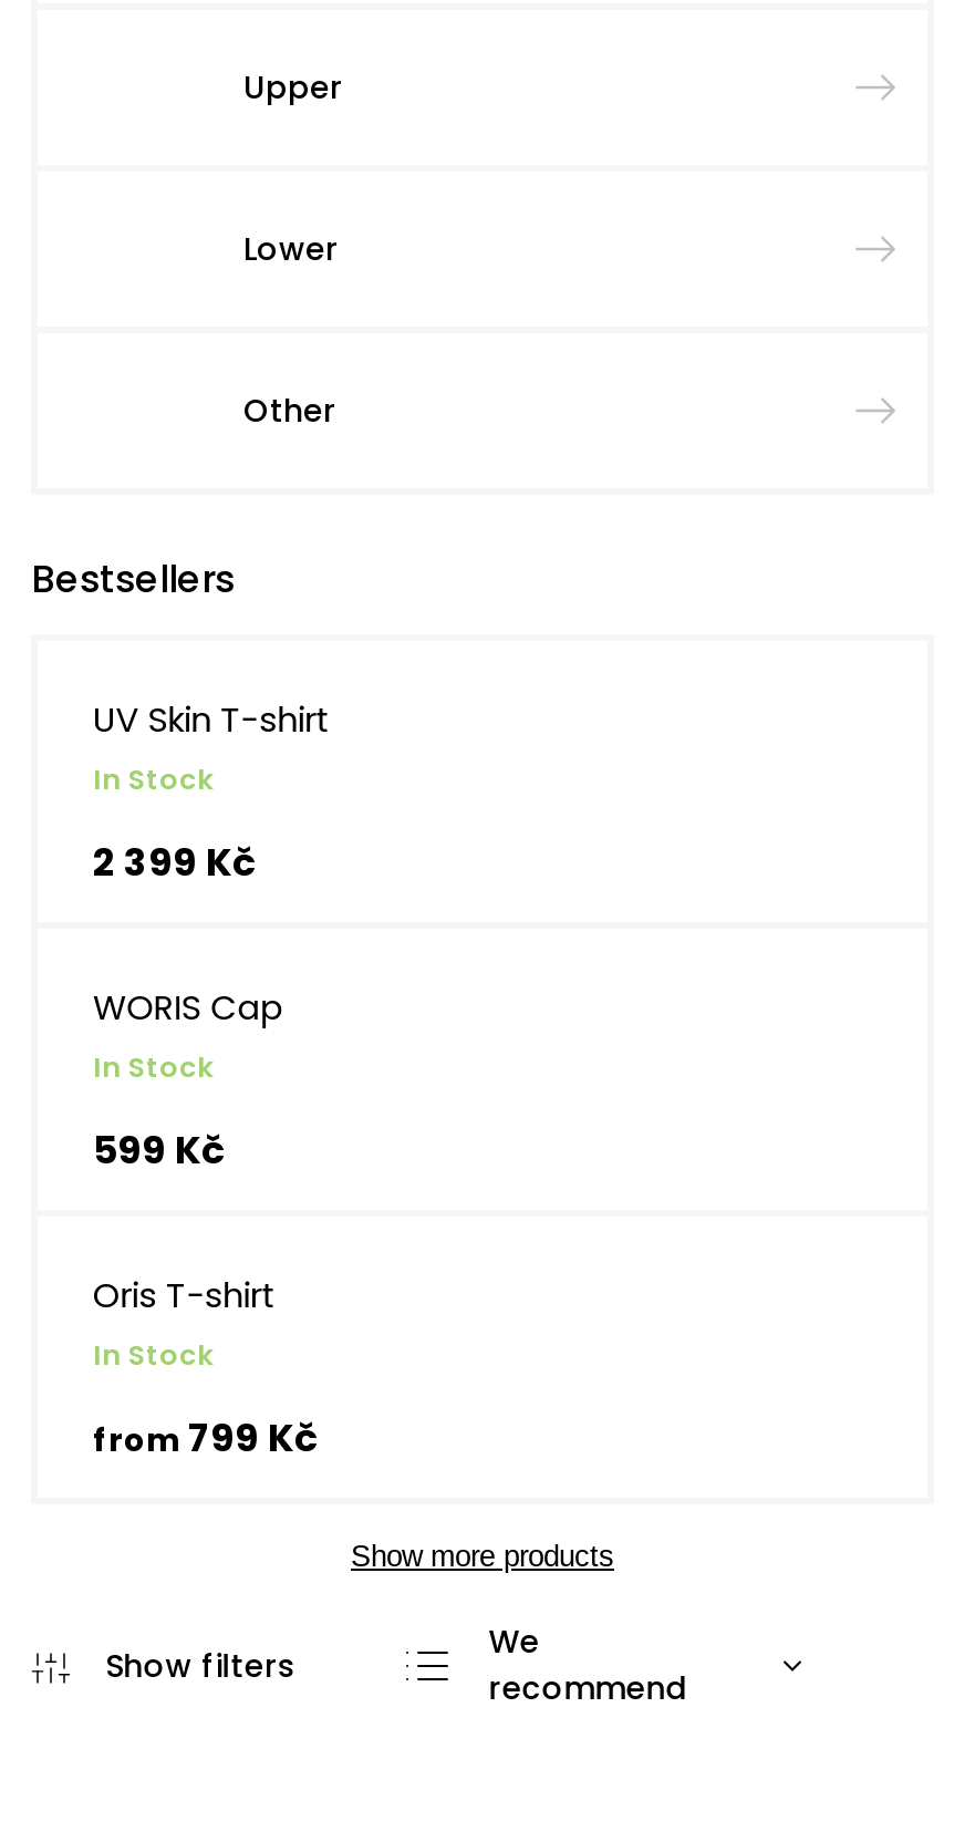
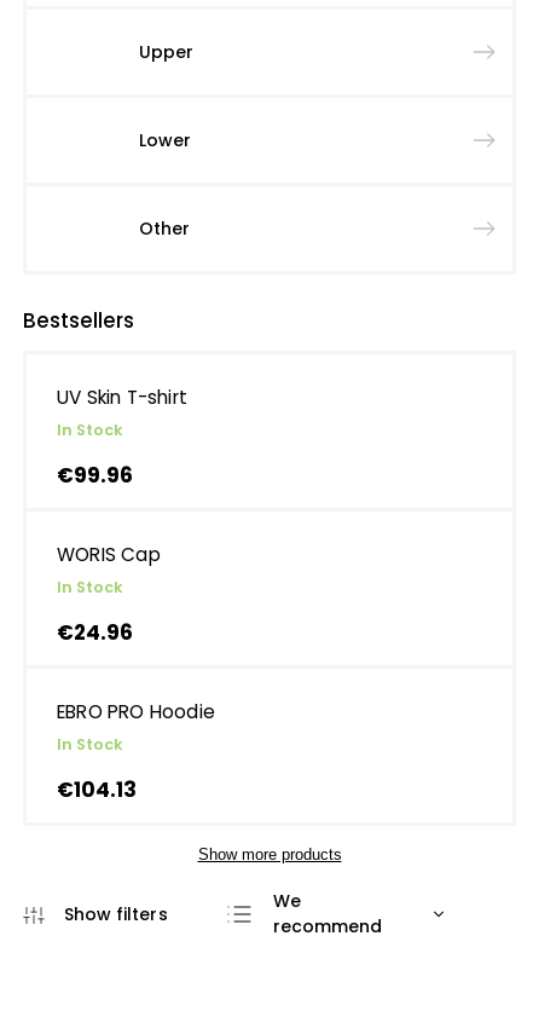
- 2 399 Kč
+ €99.96

- 599 Kč
+ €24.96

- Oris T-shirt
+ EBRO PRO Hoodie

- from 799 Kč
+ €104.13
